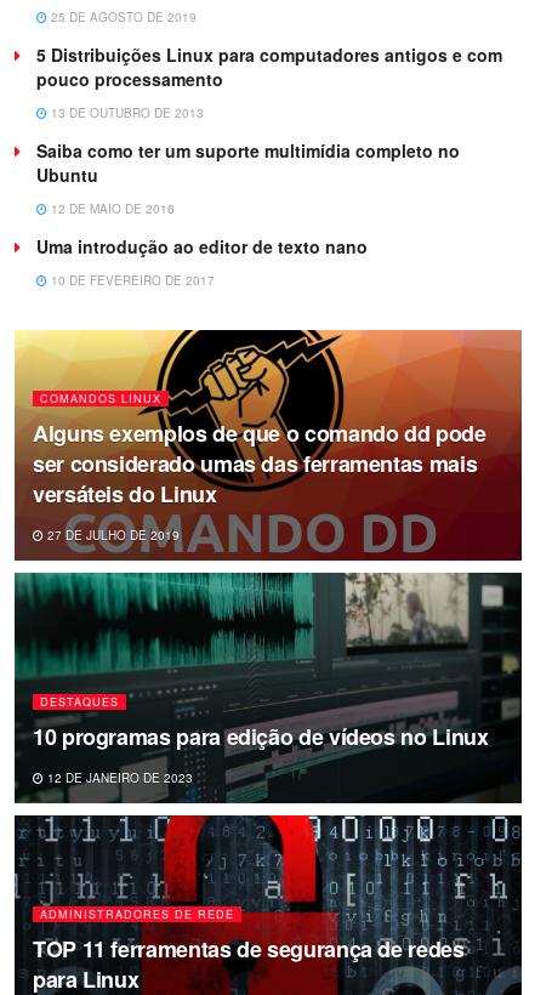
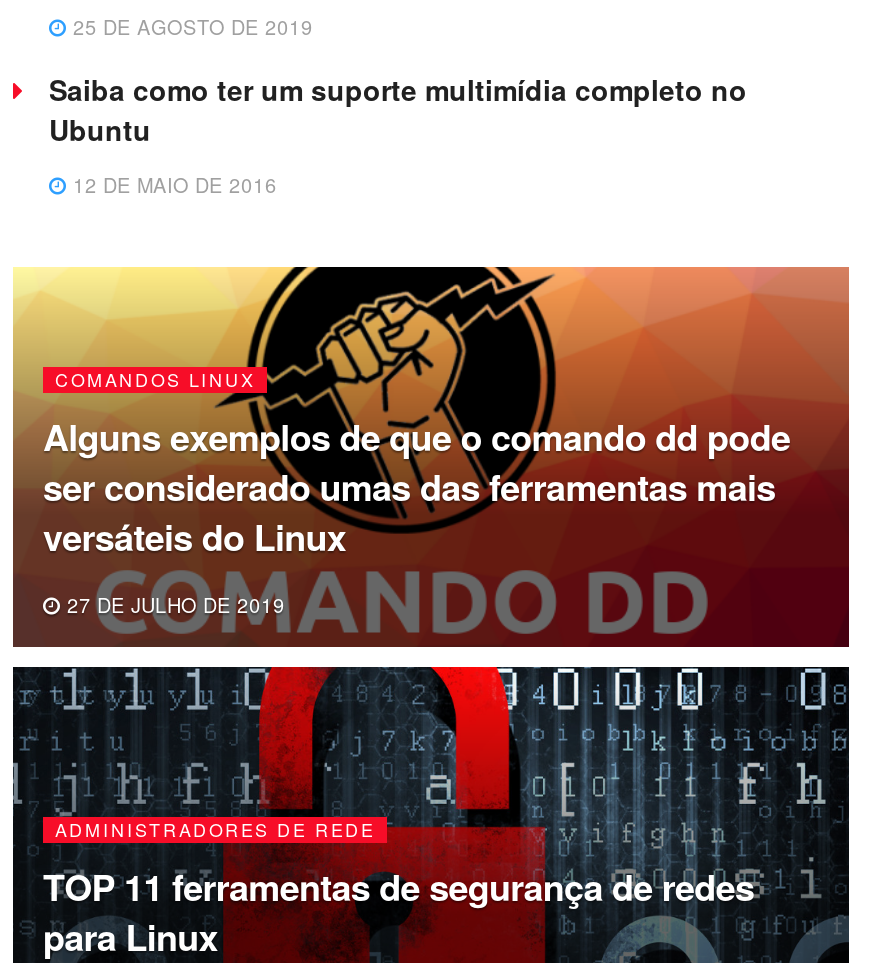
- 5 Distribuições Linux para computadores antigos e com
- pouco processamento
- 13 DE OUTUBRO DE 2013

- Uma introdução ao editor de texto nano
- 10 DE FEVEREIRO DE 2017

- [image]
- DESTAQUES
- 10 programas para edição de vídeos no Linux
- 12 DE JANEIRO DE 2023
